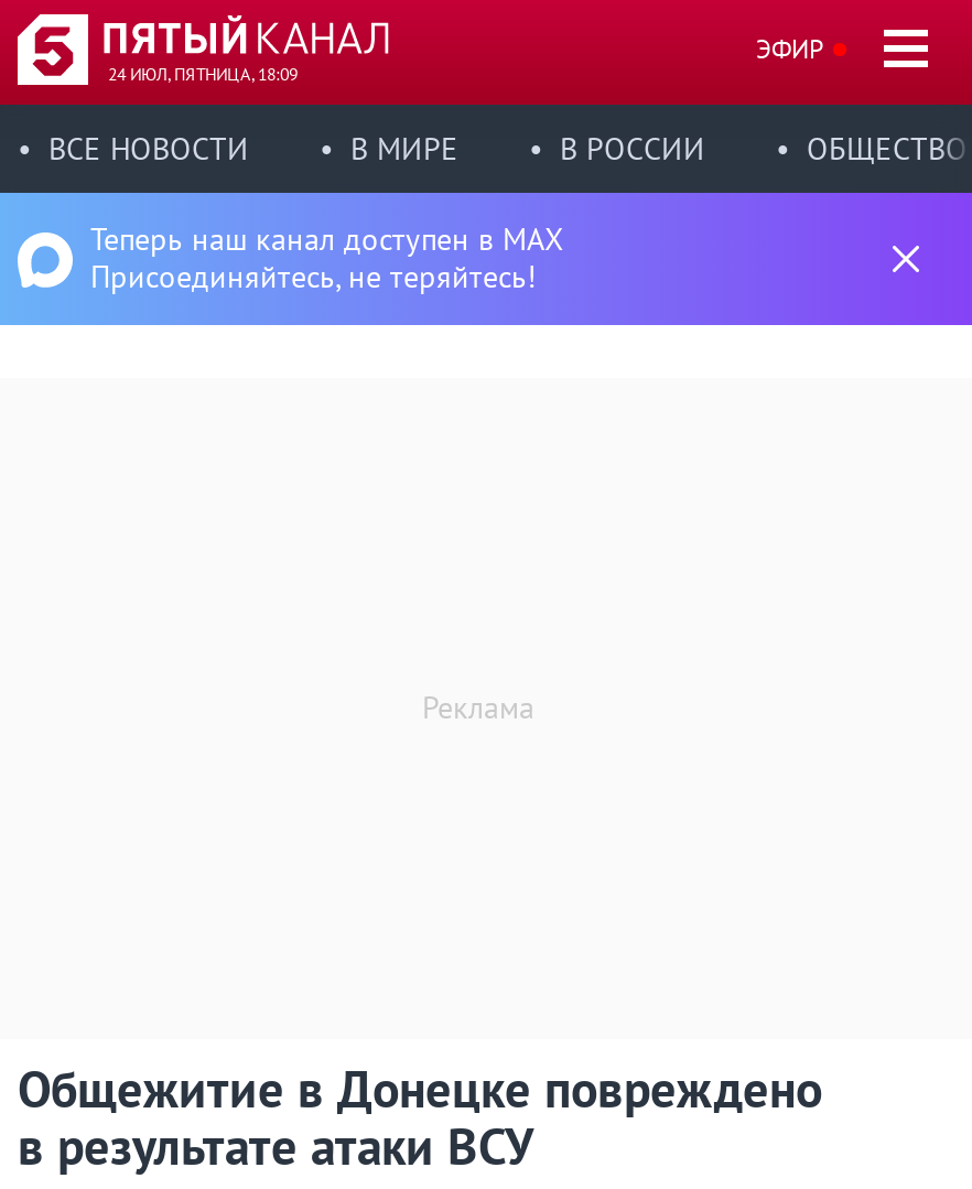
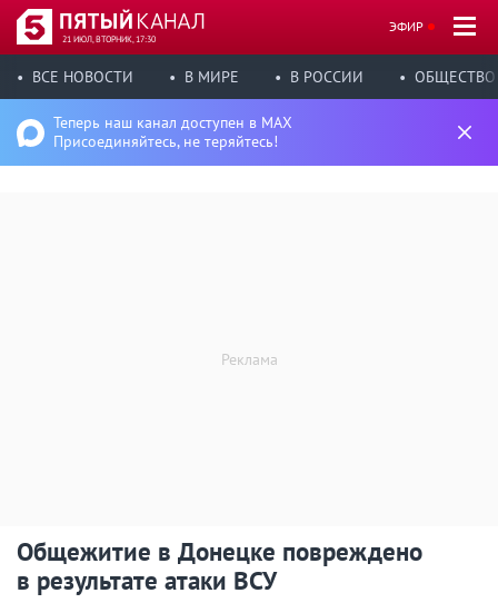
- 24 ИЮЛ, ПЯТНИЦА, 18:09
+ 21 ИЮЛ, ВТОРНИК, 17:30
